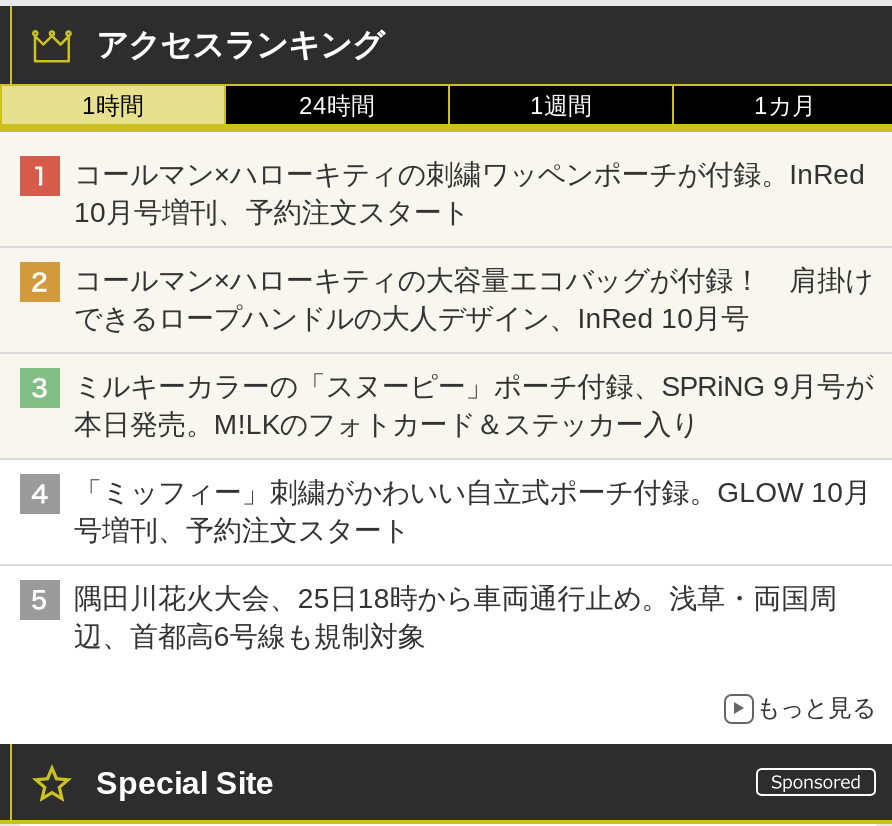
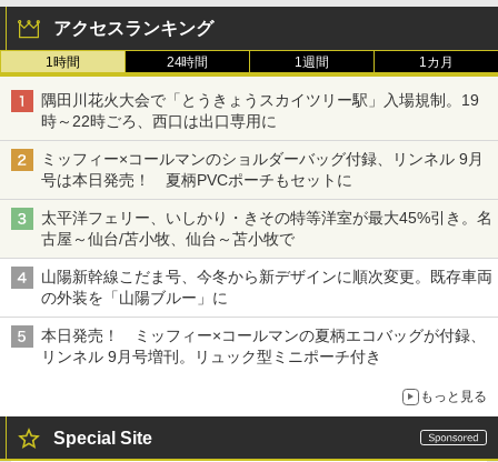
- コールマン×ハローキティの刺繍ワッペンポーチが付録。InRed
- 10月号増刊、予約注文スタート
+ 隅田川花火大会で「とうきょうスカイツリー駅」入場規制。19
+ 時～22時ごろ、西口は出口専用に

- コールマン×ハローキティの大容量エコバッグが付録！ 肩掛け
- できるロープハンドルの大人デザイン、InRed 10月号
+ ミッフィー×コールマンのショルダーバッグ付録、リンネル 9月
+ 号は本日発売！ 夏柄PVCポーチもセットに

- ミルキーカラーの「スヌーピー」ポーチ付録、SPRiNG 9月号が
- 本日発売。M!LKのフォトカード＆ステッカー入り
+ 太平洋フェリー、いしかり・きその特等洋室が最大45%引き。名
+ 古屋～仙台/苫小牧、仙台～苫小牧で

- 「ミッフィー」刺繍がかわいい自立式ポーチ付録。GLOW 10月
- 号増刊、予約注文スタート
+ 山陽新幹線こだま号、今冬から新デザインに順次変更。既存車両
+ の外装を「山陽ブルー」に

- 隅田川花火大会、25日18時から車両通行止め。浅草・両国周
- 辺、首都高6号線も規制対象
+ 本日発売！ ミッフィー×コールマンの夏柄エコバッグが付録、
+ リンネル 9月号増刊。リュック型ミニポーチ付き
